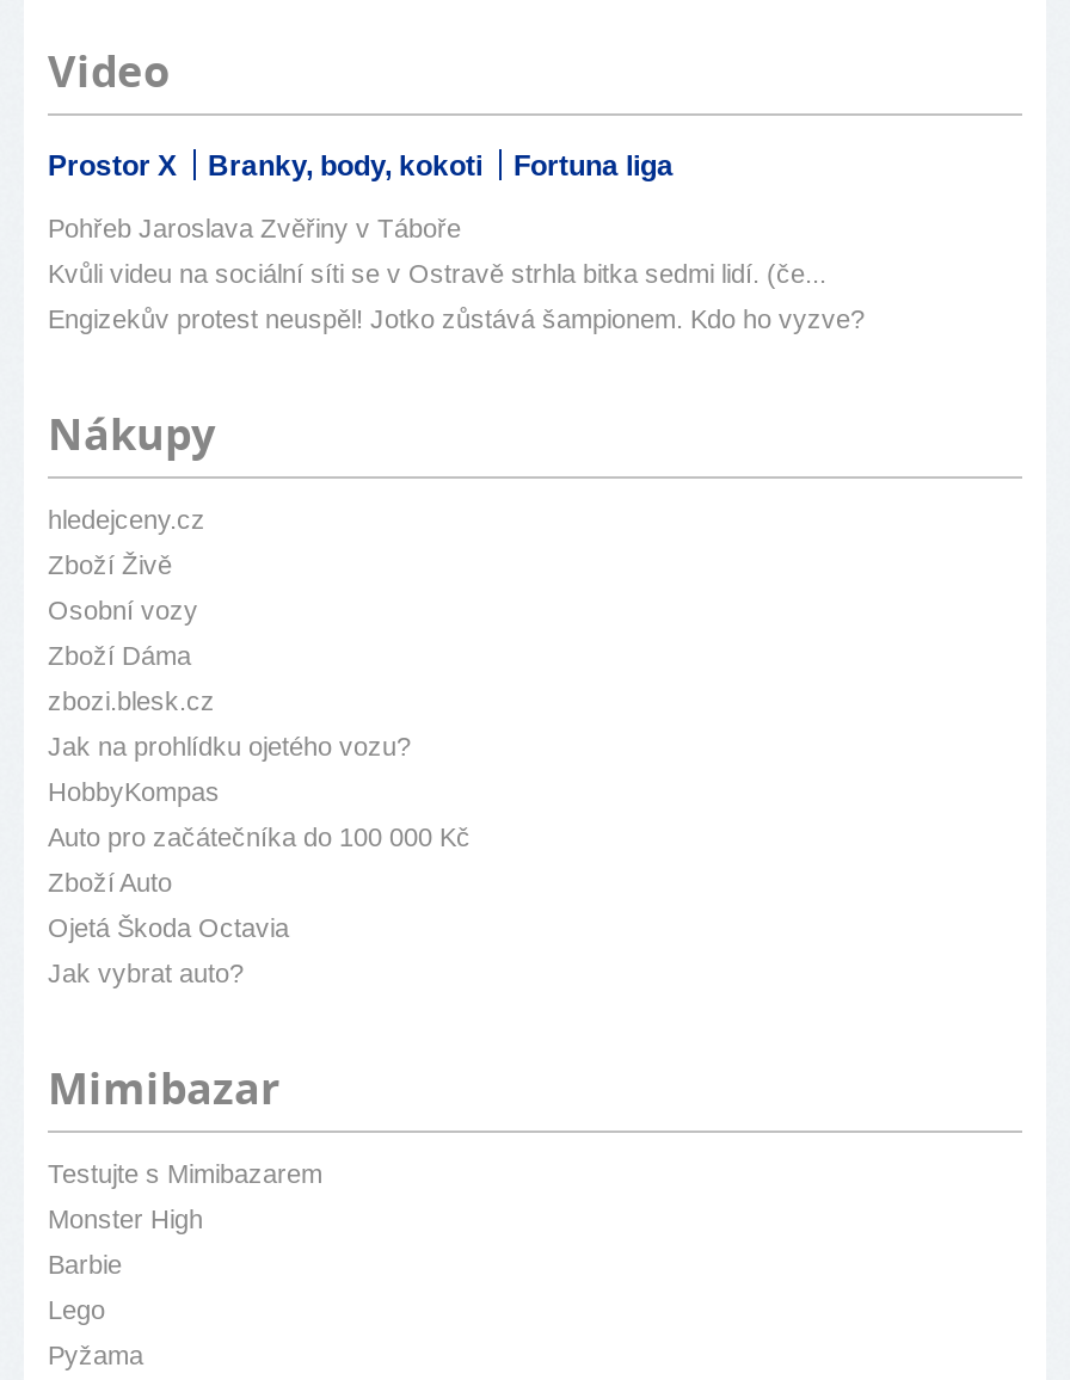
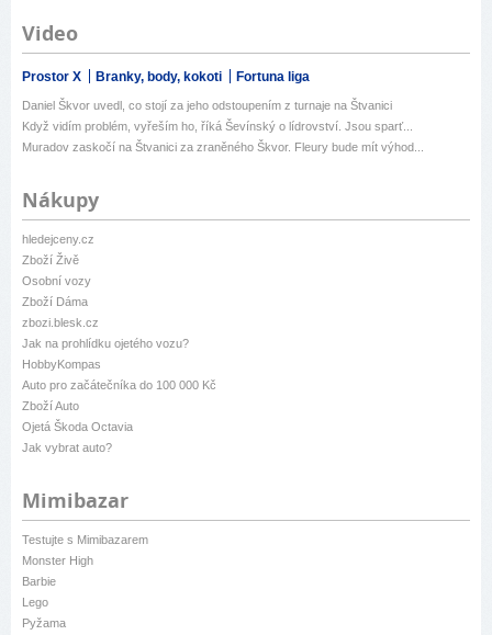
- Pohřeb Jaroslava Zvěřiny v Táboře
+ Daniel Škvor uvedl, co stojí za jeho odstoupením z turnaje na Štvanici

- Kvůli videu na sociální síti se v Ostravě strhla bitka sedmi lidí. (če...
+ Když vidím problém, vyřeším ho, říká Ševínský o lídrovství. Jsou sparť...

- Engizekův protest neuspěl! Jotko zůstává šampionem. Kdo ho vyzve?
+ Muradov zaskočí na Štvanici za zraněného Škvor. Fleury bude mít výhod...
